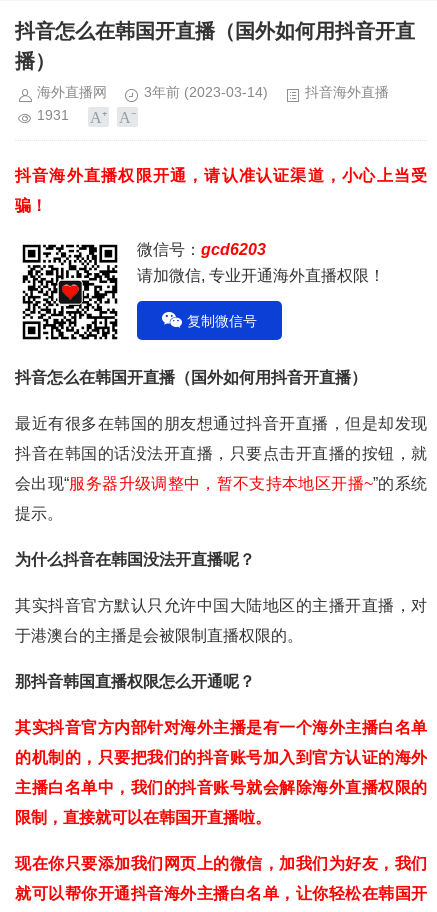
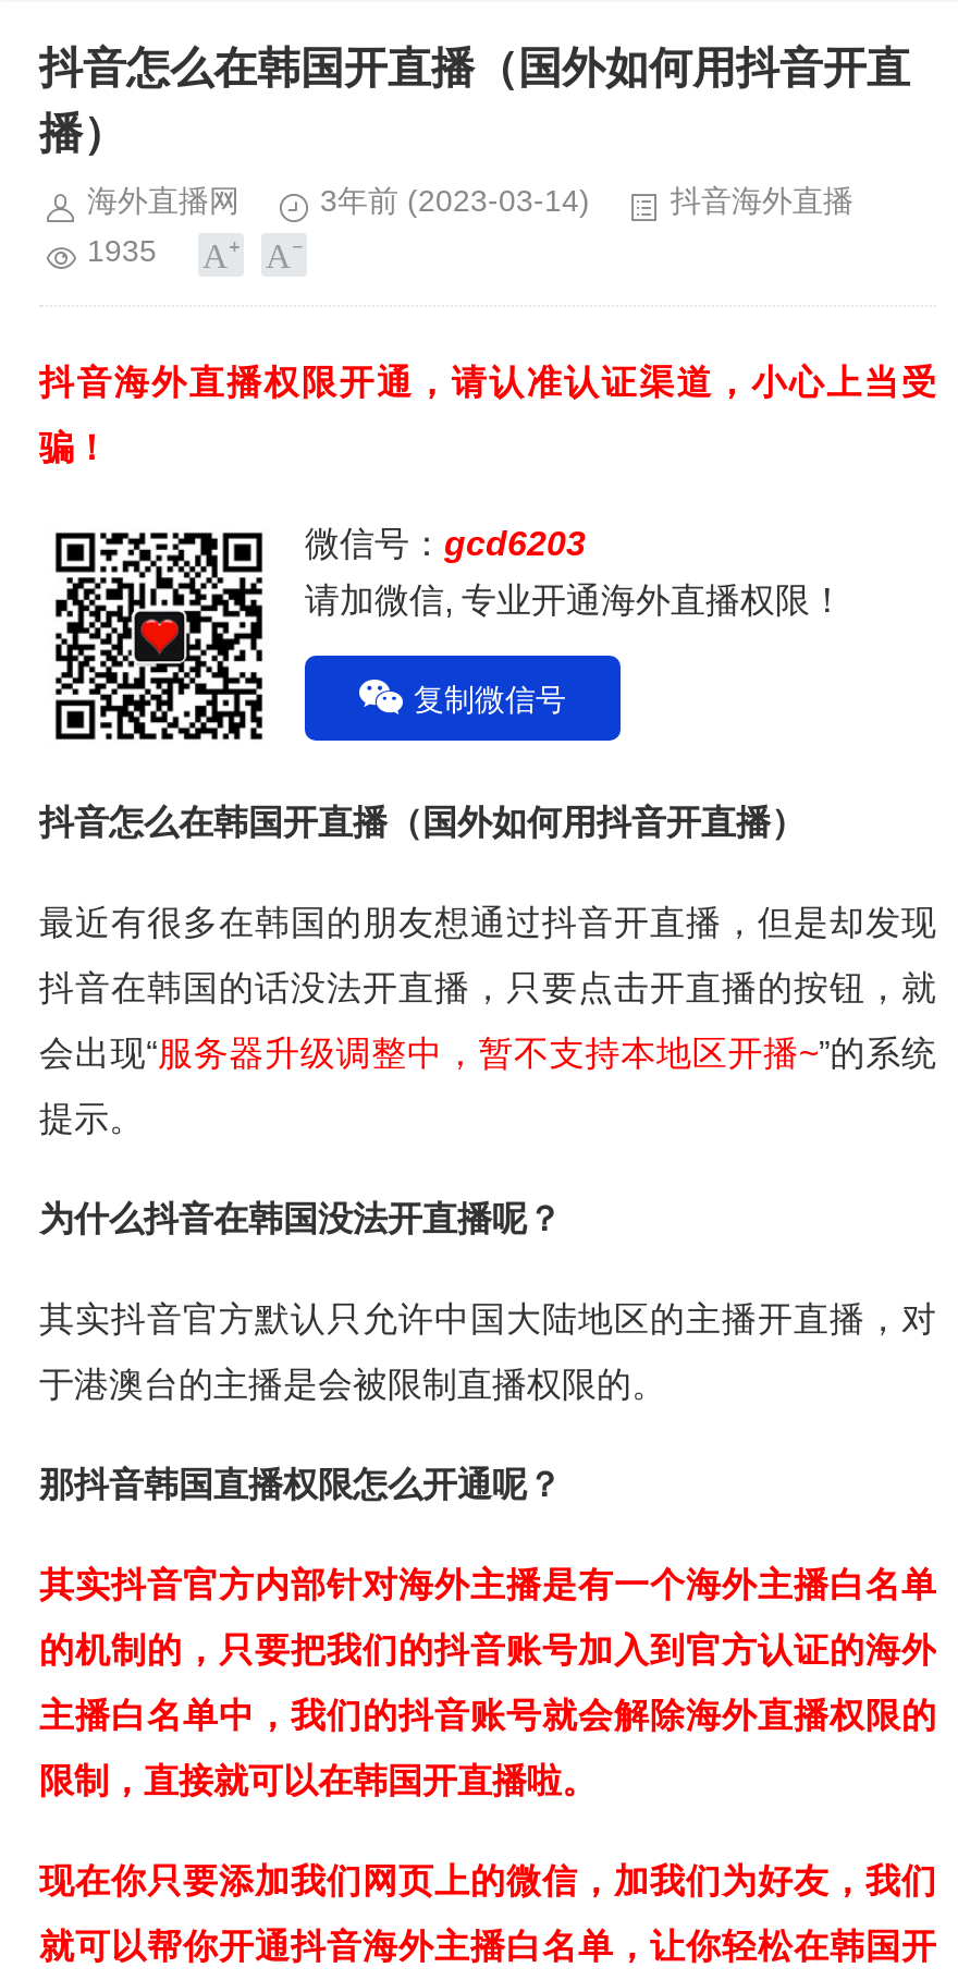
- 1931
+ 1935
